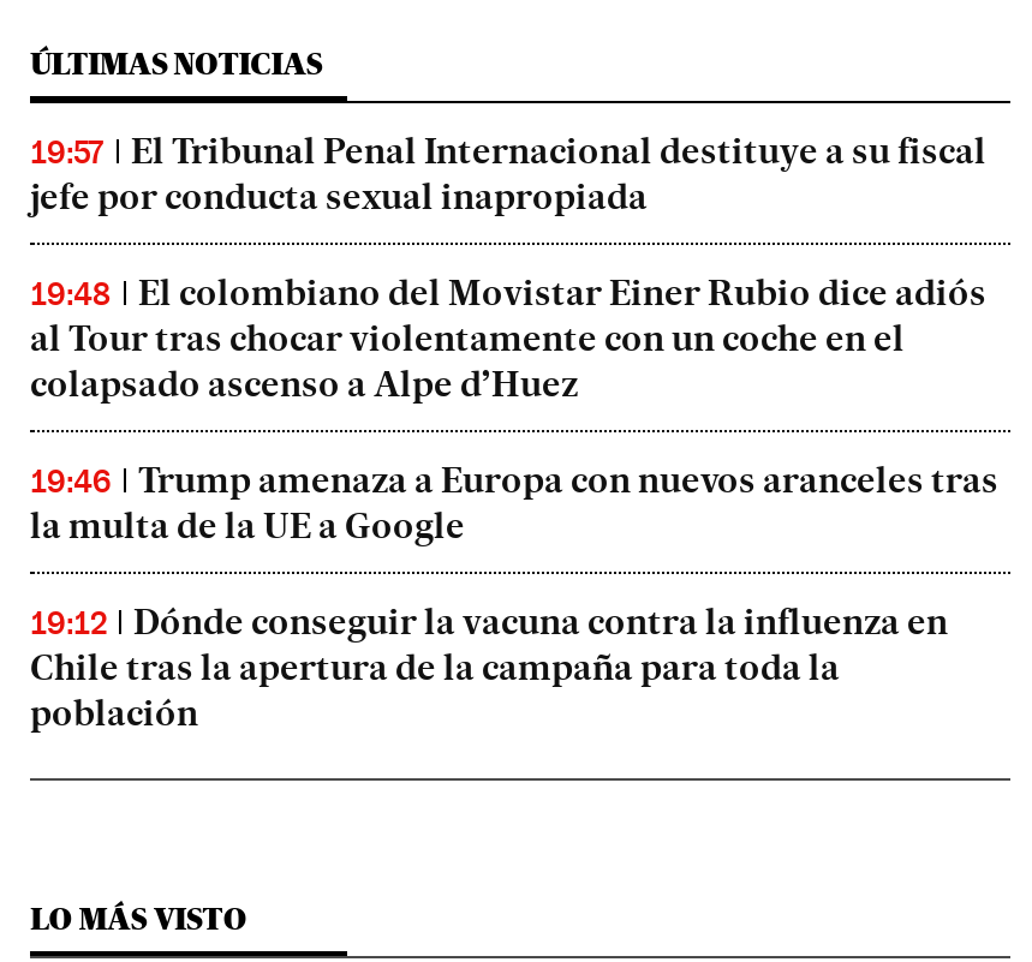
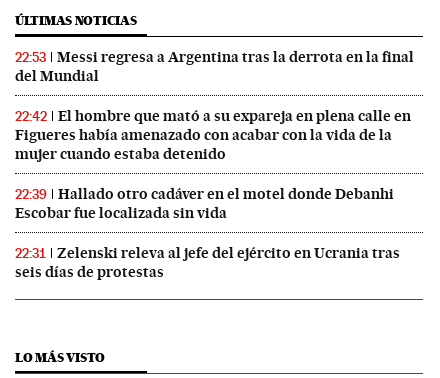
- 19:57
- El Tribunal Penal Internacional destituye a su fiscal
- jefe por conducta sexual inapropiada
+ 22:53
+ Messi regresa a Argentina tras la derrota en la final
+ del Mundial

- 19:48
- El colombiano del Movistar Einer Rubio dice adiós
- al Tour tras chocar violentamente con un coche en el
- colapsado ascenso a Alpe d’Huez
+ 22:42
+ El hombre que mató a su expareja en plena calle en
+ Figueres había amenazado con acabar con la vida de la
+ mujer cuando estaba detenido

- 19:46
- Trump amenaza a Europa con nuevos aranceles tras
- la multa de la UE a Google
+ 22:39
+ Hallado otro cadáver en el motel donde Debanhi
+ Escobar fue localizada sin vida

- 19:12
- Dónde conseguir la vacuna contra la influenza en
- Chile tras la apertura de la campaña para toda la
- población
+ 22:31
+ Zelenski releva al jefe del ejército en Ucrania tras
+ seis días de protestas
